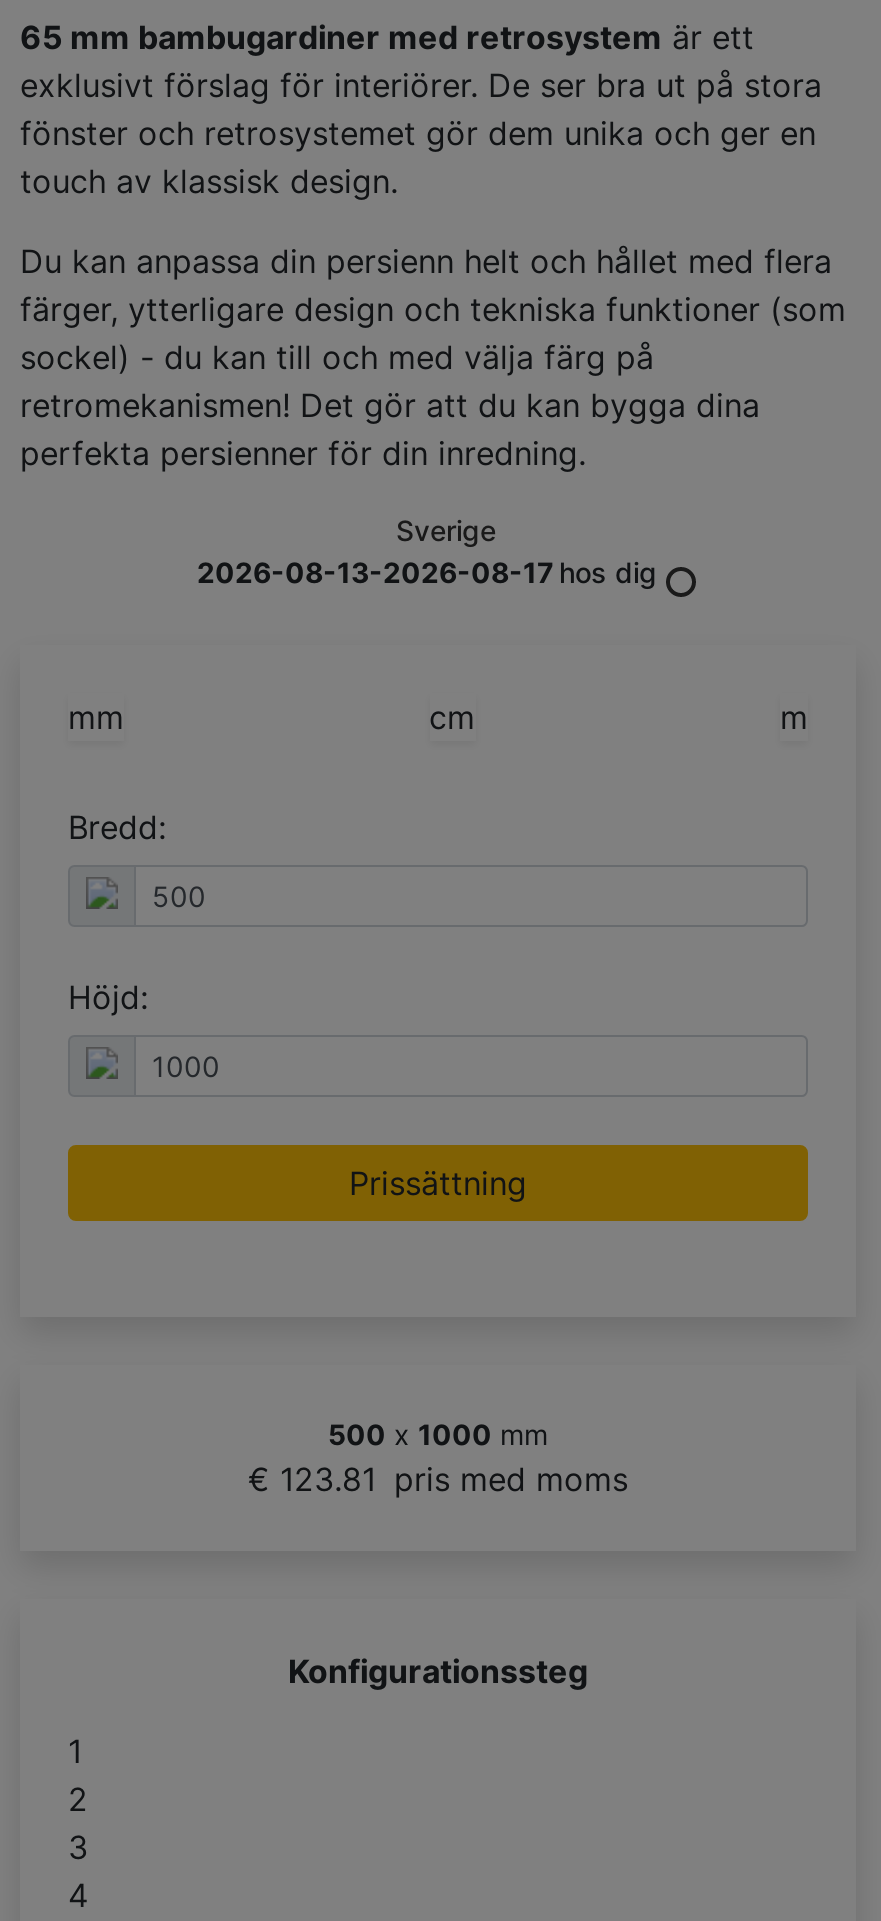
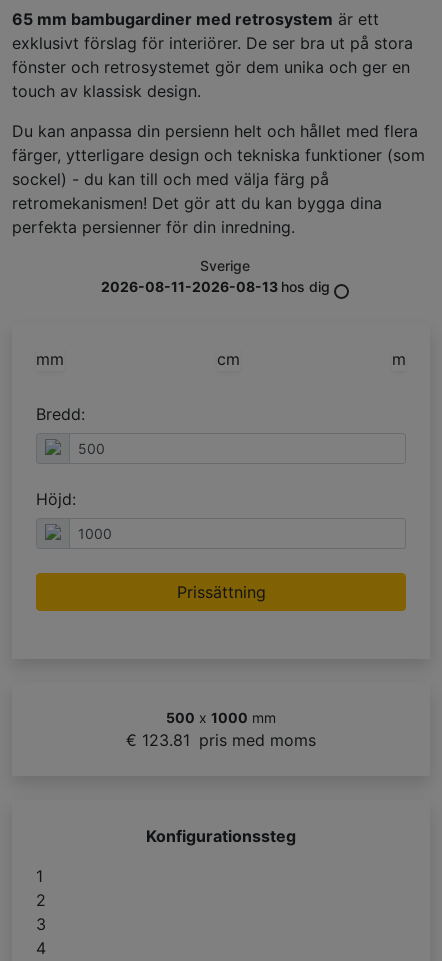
- 2026-08-13-2026-08-17 hos dig
+ 2026-08-11-2026-08-13 hos dig
